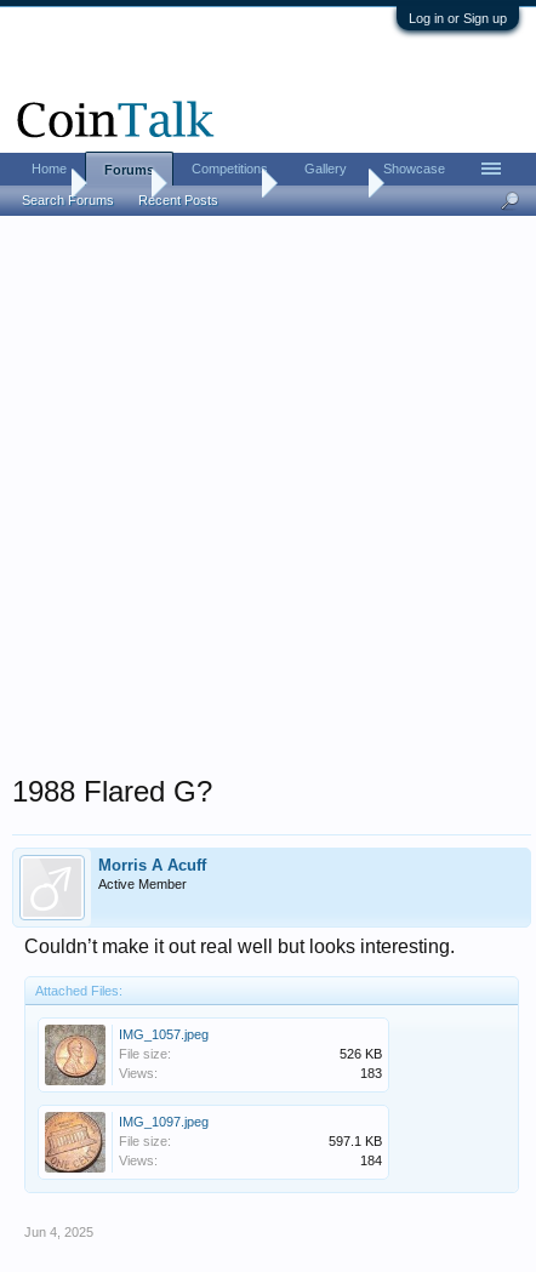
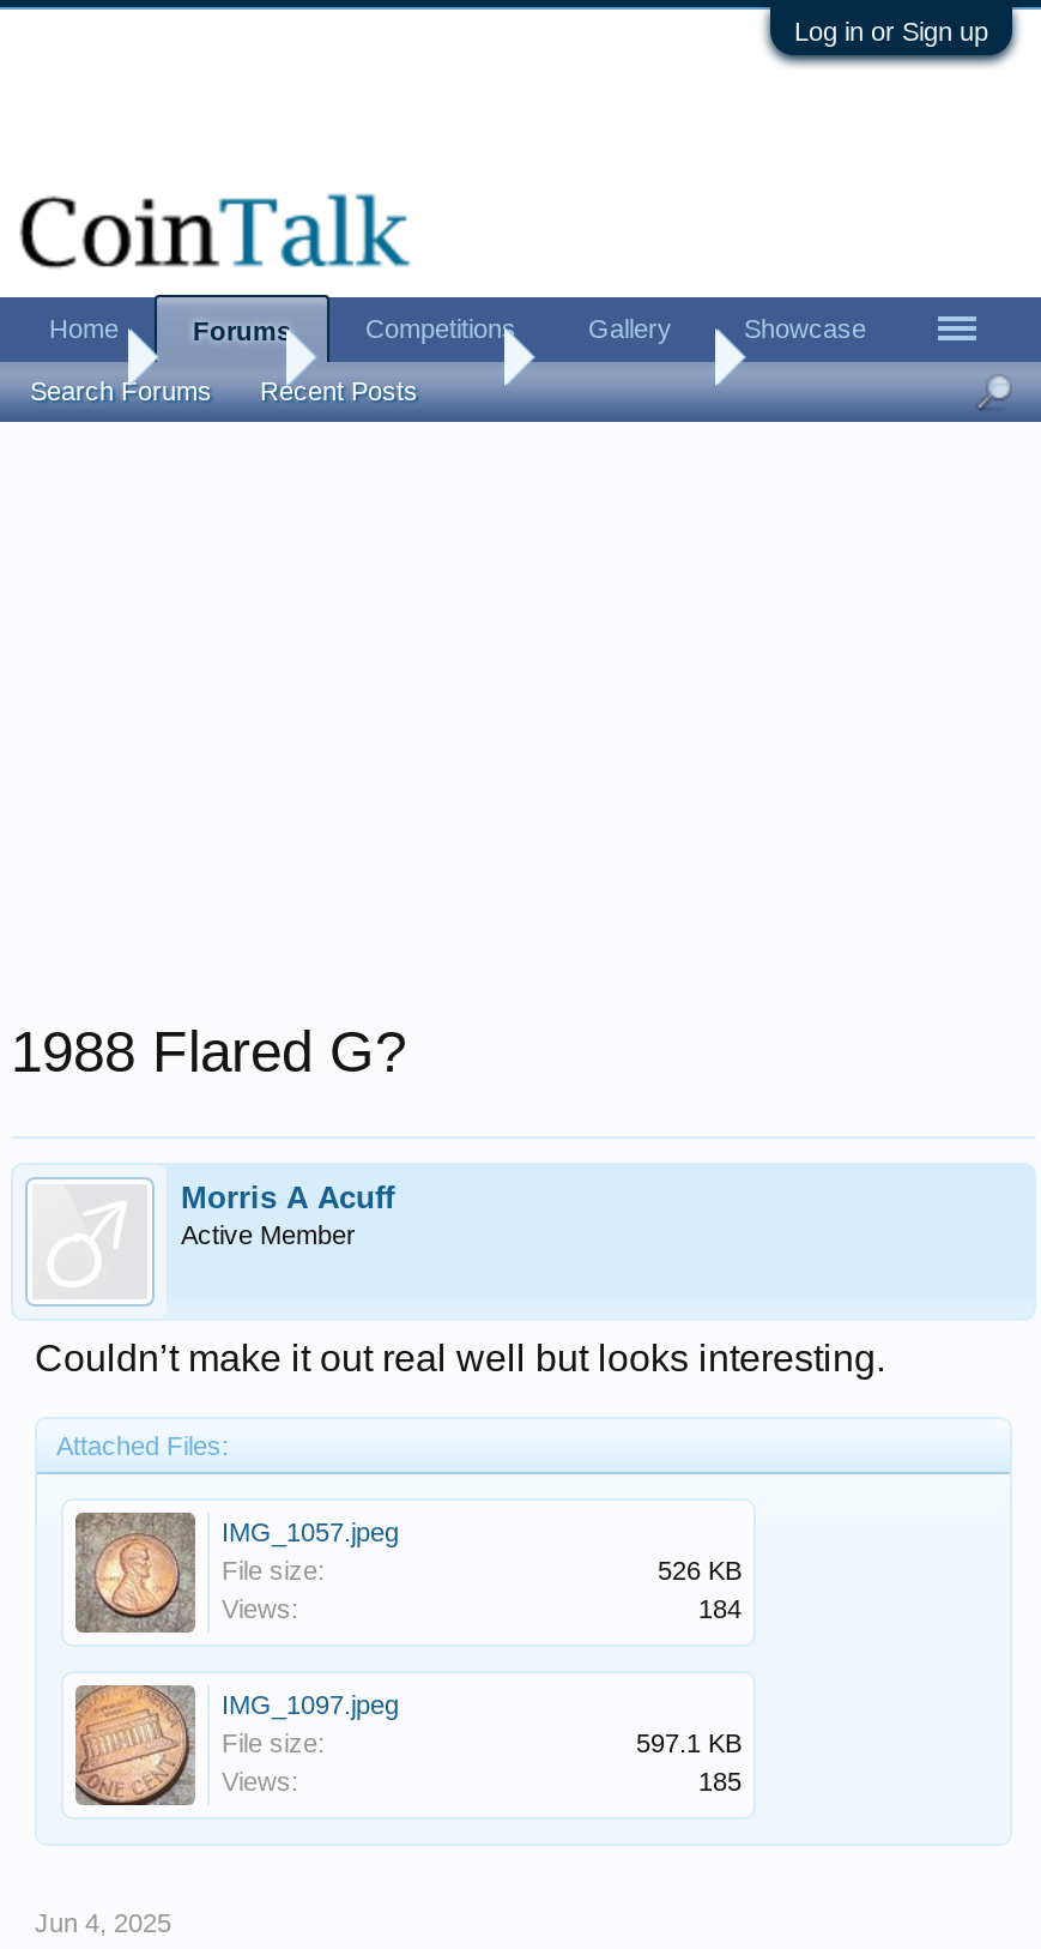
- 183
+ 184

- 184
+ 185
